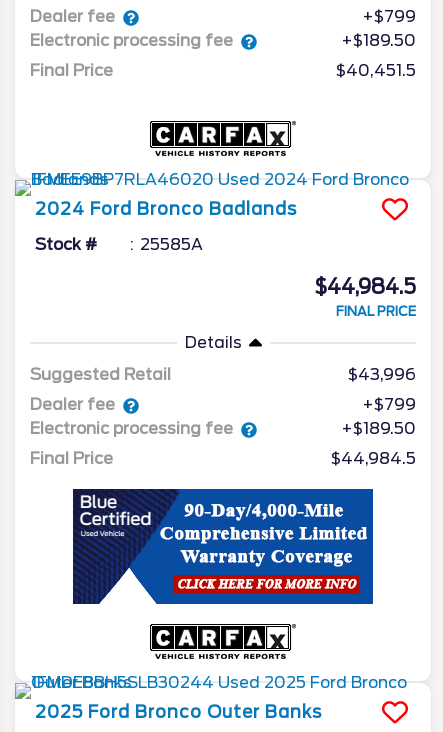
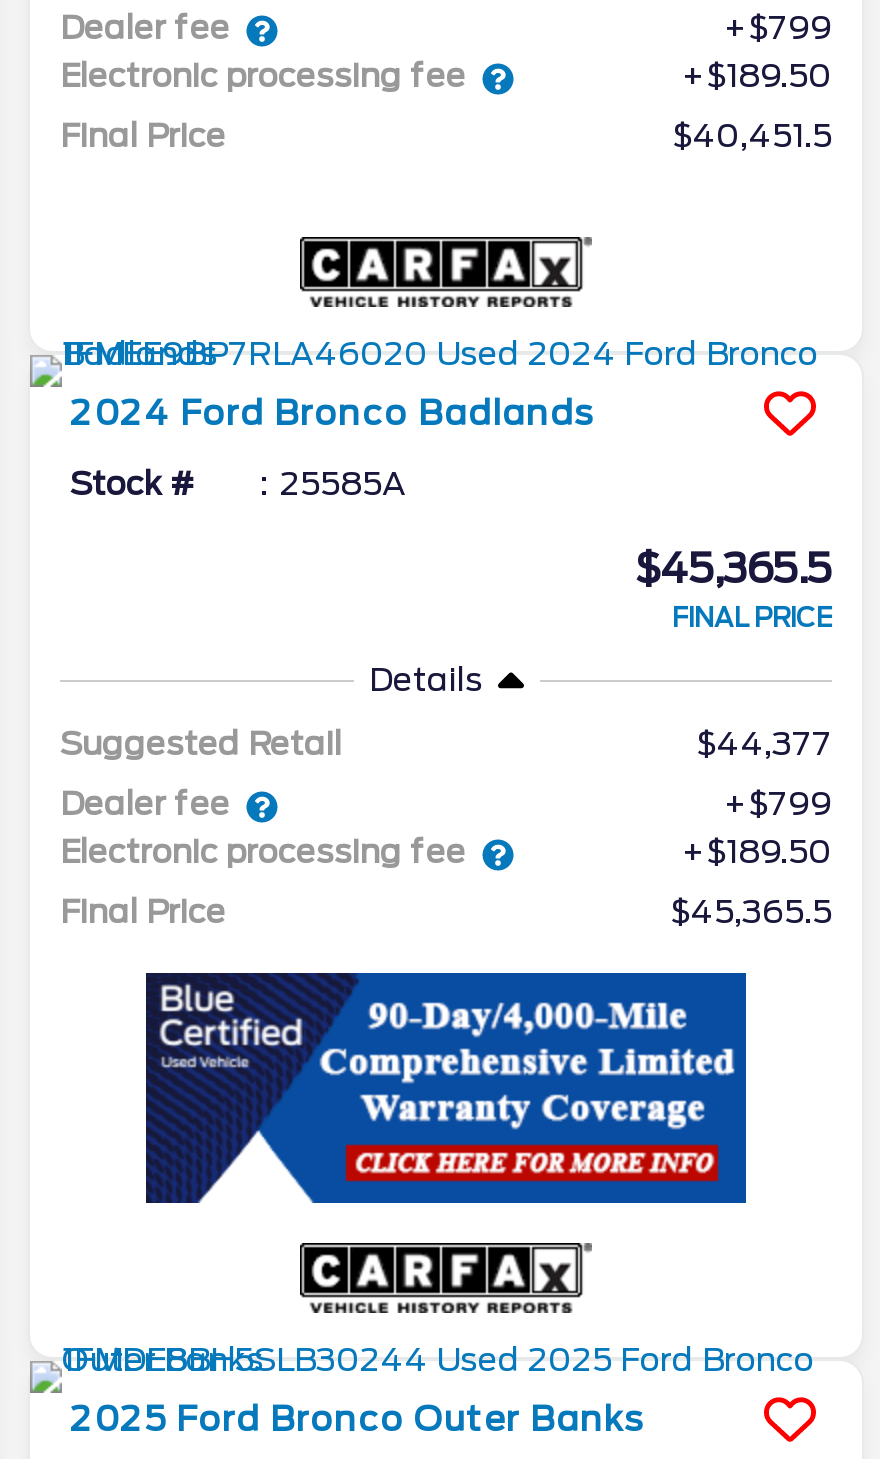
- $44,984.5
+ $45,365.5

- $43,996
+ $44,377

- $44,984.5
+ $45,365.5
